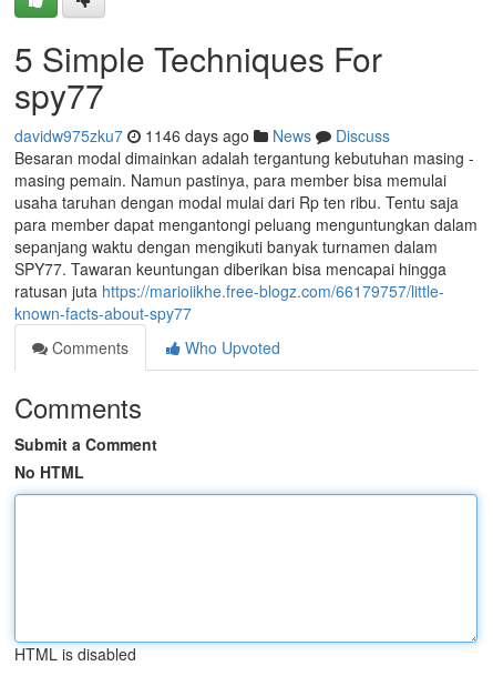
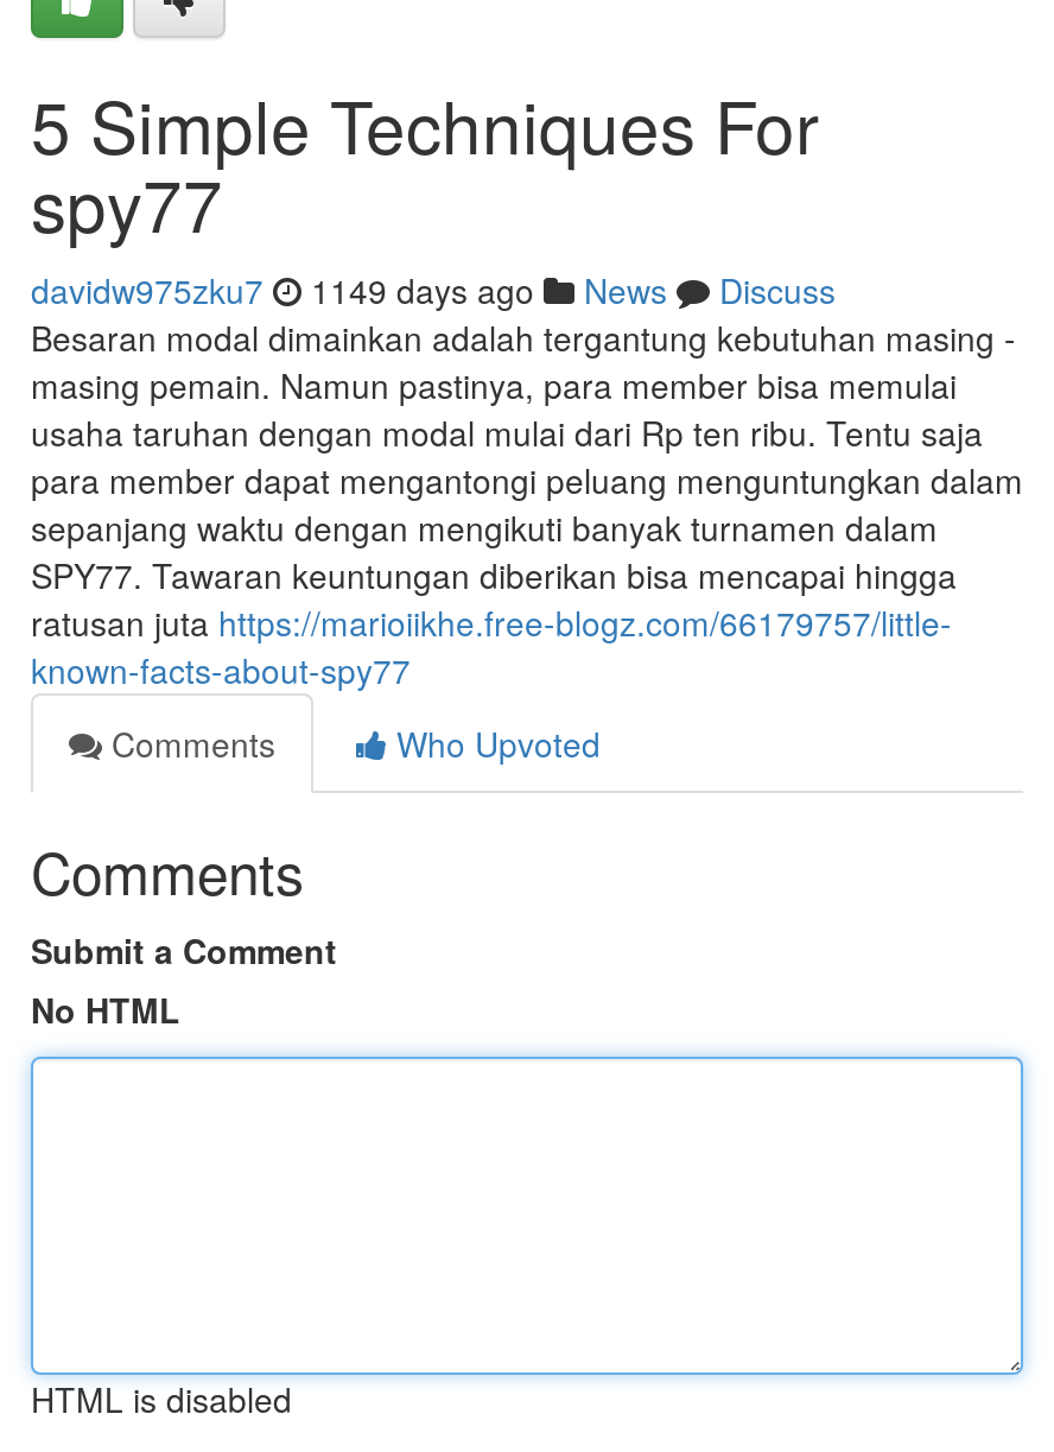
- davidw975zku7 1146 days ago News Discuss
+ davidw975zku7 1149 days ago News Discuss
